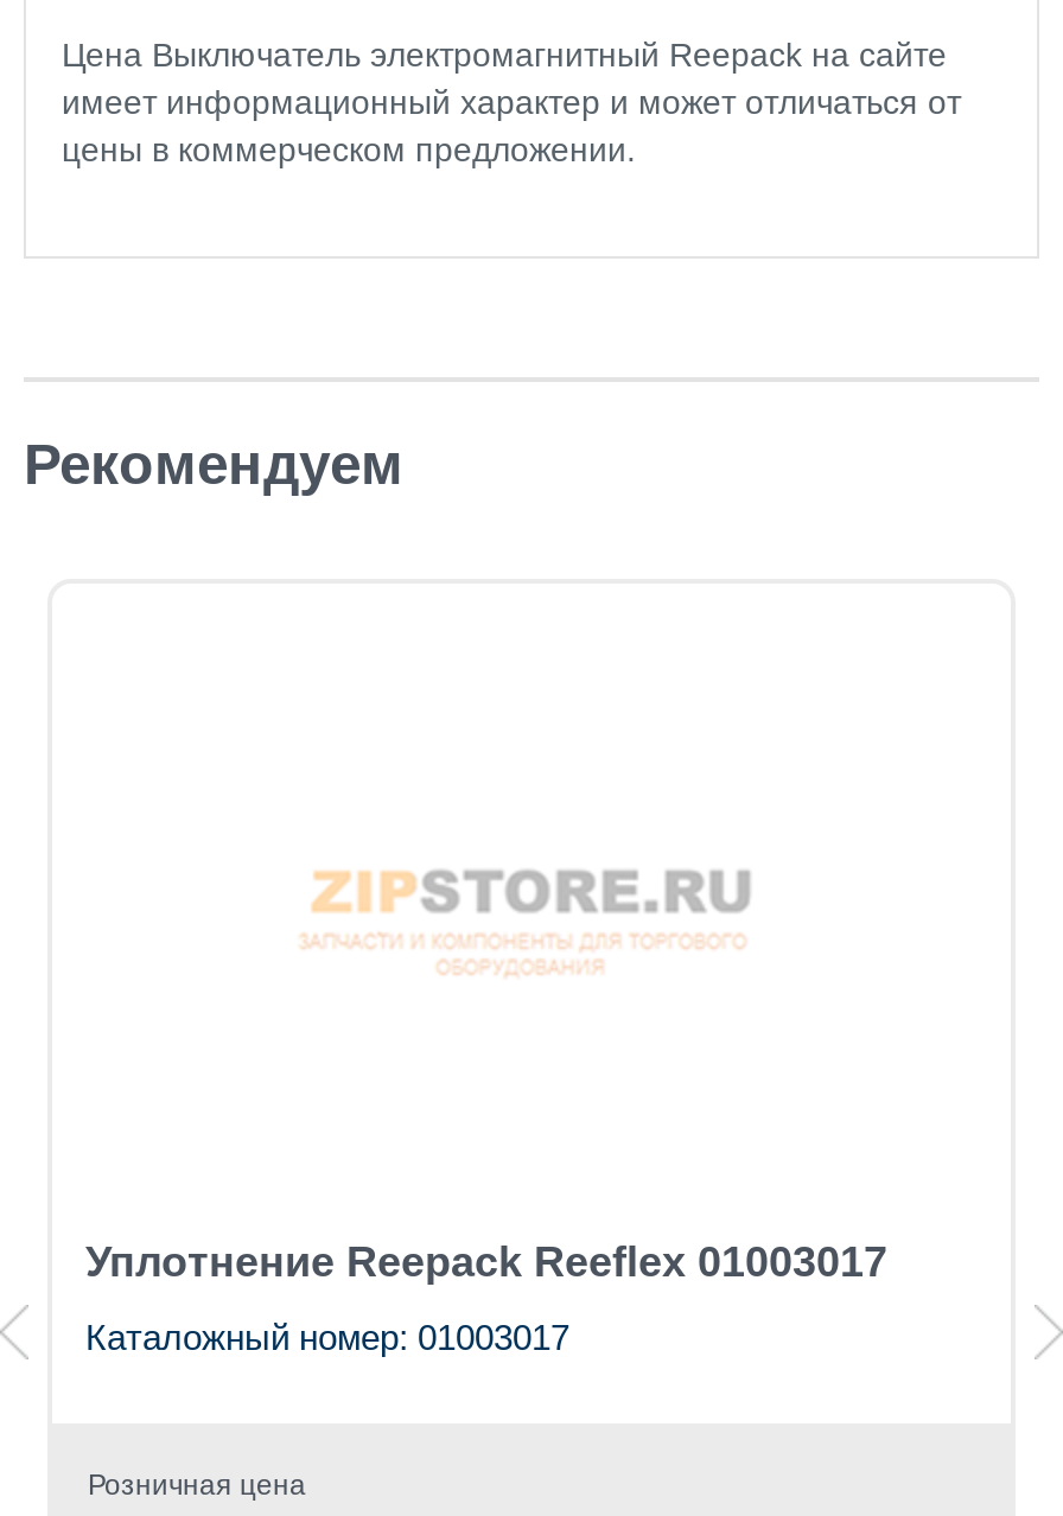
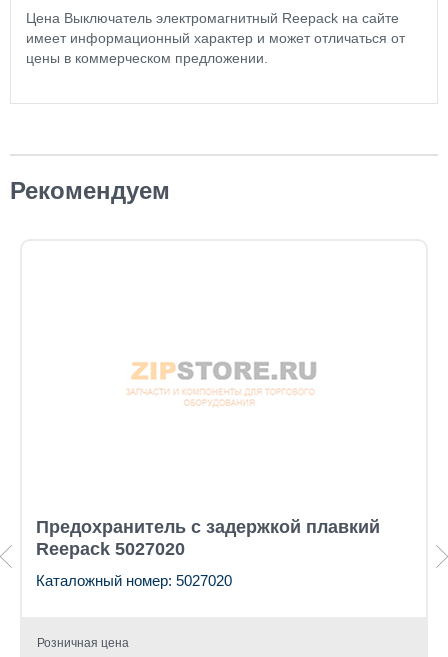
- Уплотнение Reepack Reeflex 01003017
+ Предохранитель с задержкой плавкий
+ Reepack 5027020

- Каталожный номер: 01003017
+ Каталожный номер: 5027020
